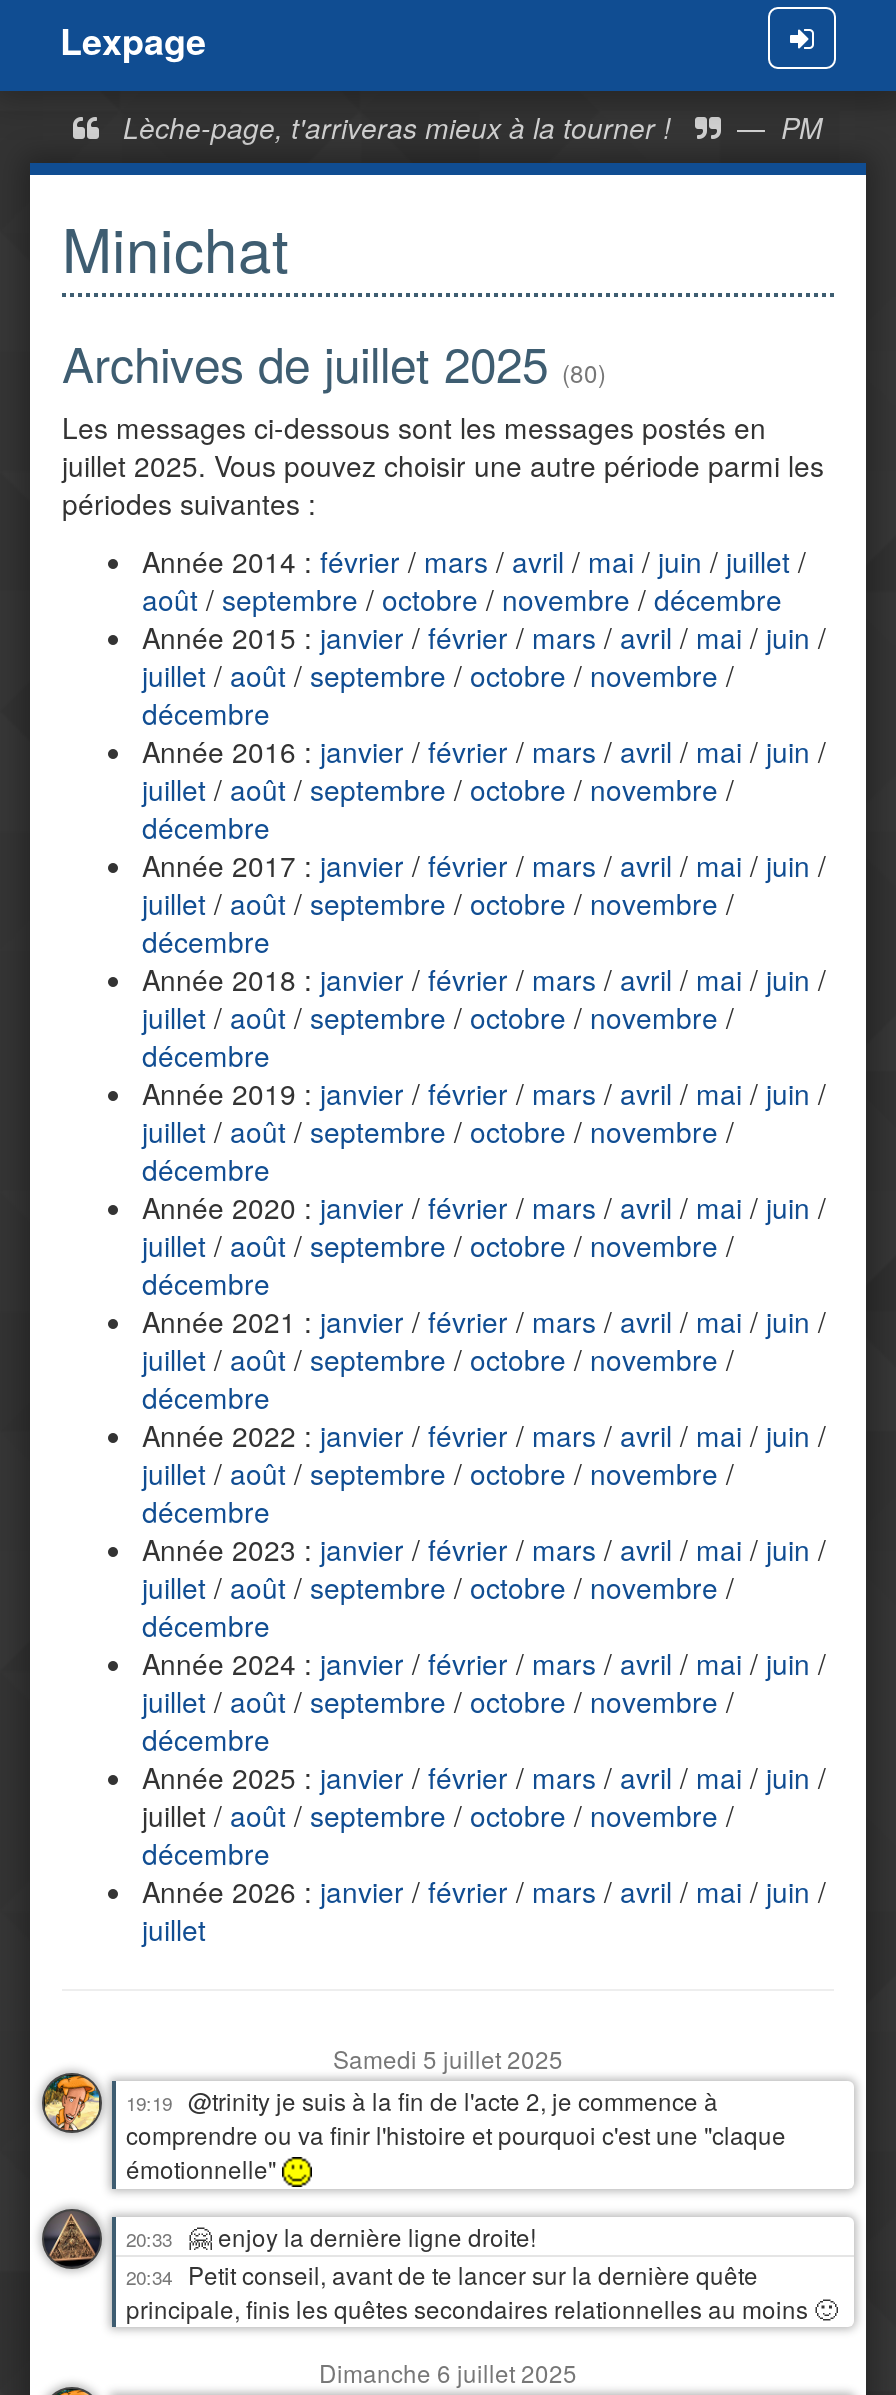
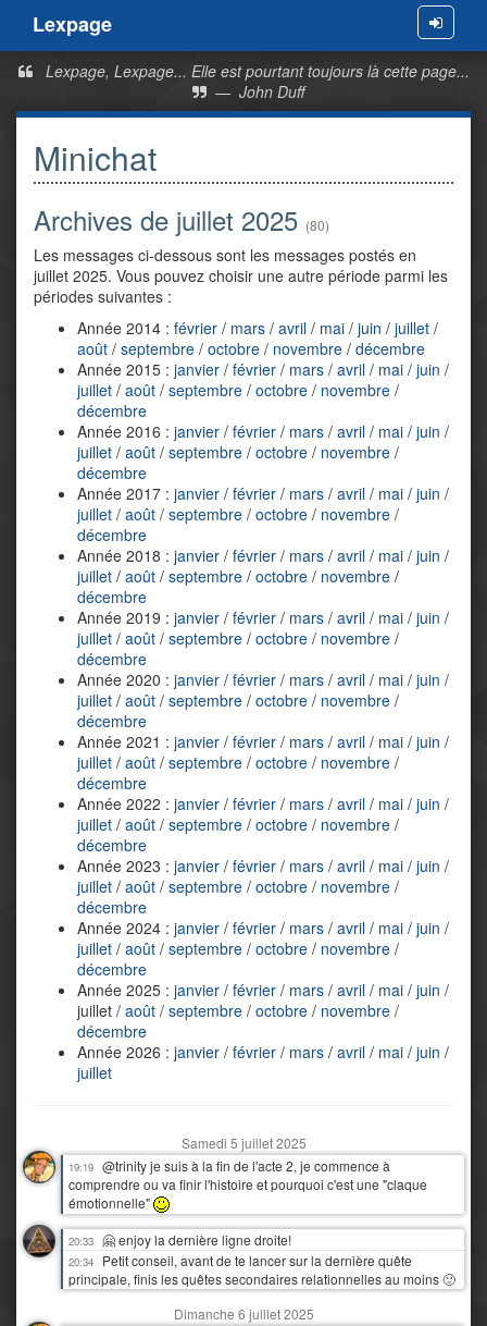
- Lèche-page, t'arriveras mieux à la tourner !
- — PM
+ Lexpage, Lexpage... Elle est pourtant toujours là cette page...
+ — John Duff
